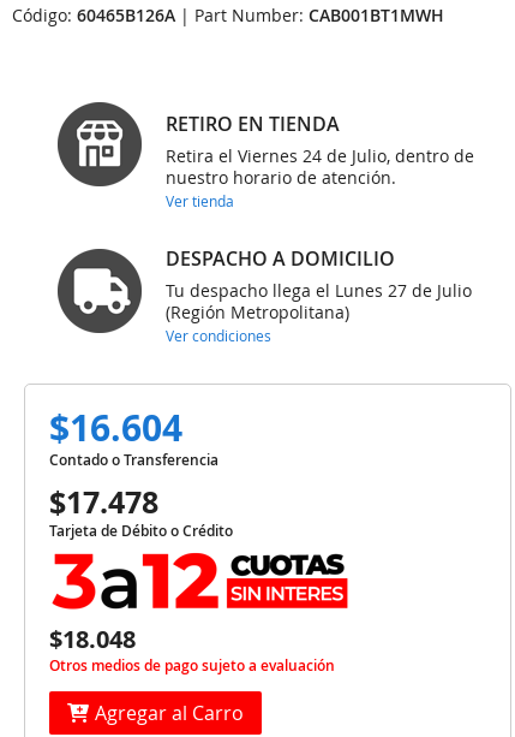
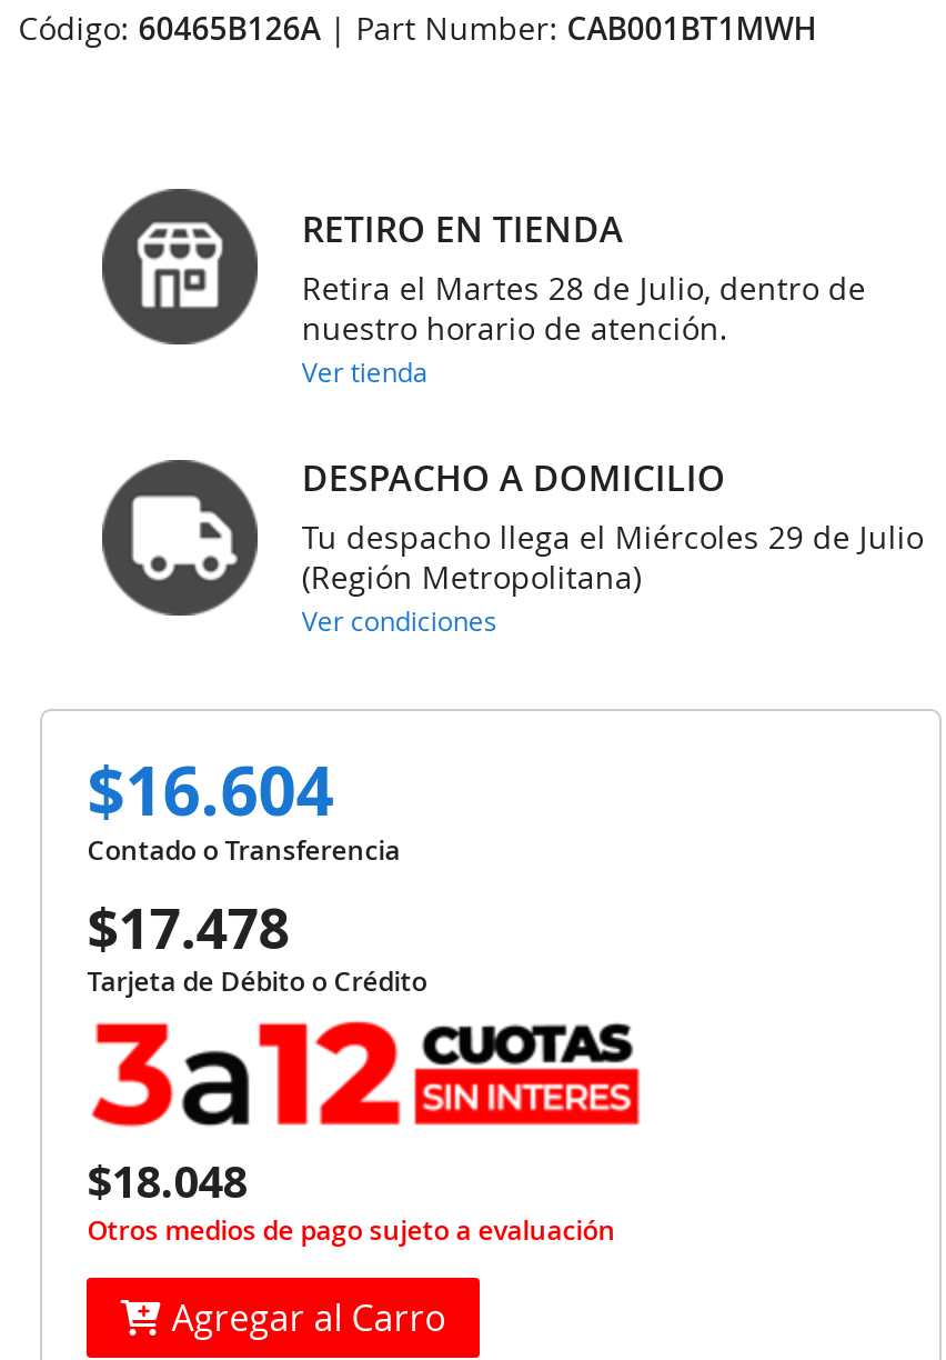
- Retira el Viernes 24 de Julio, dentro de
+ Retira el Martes 28 de Julio, dentro de

- Tu despacho llega el Lunes 27 de Julio
+ Tu despacho llega el Miércoles 29 de Julio
